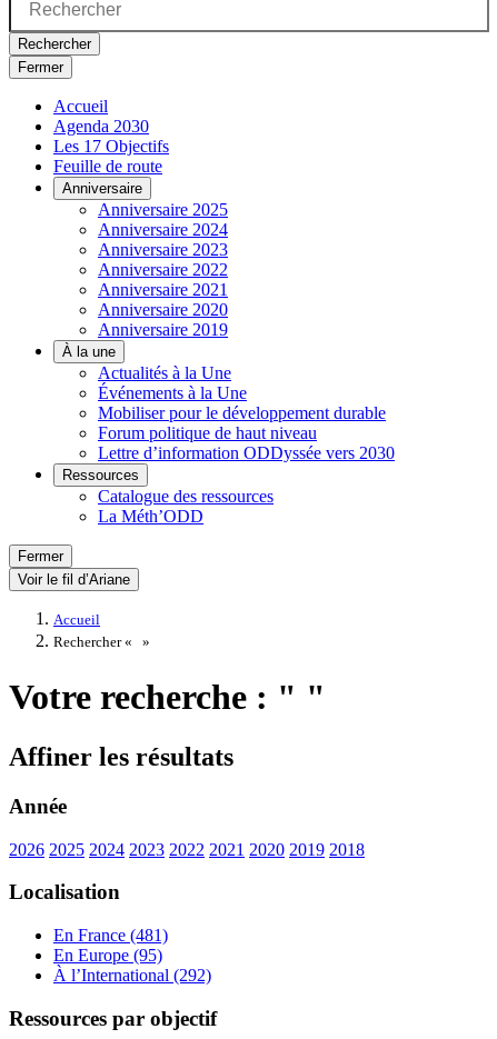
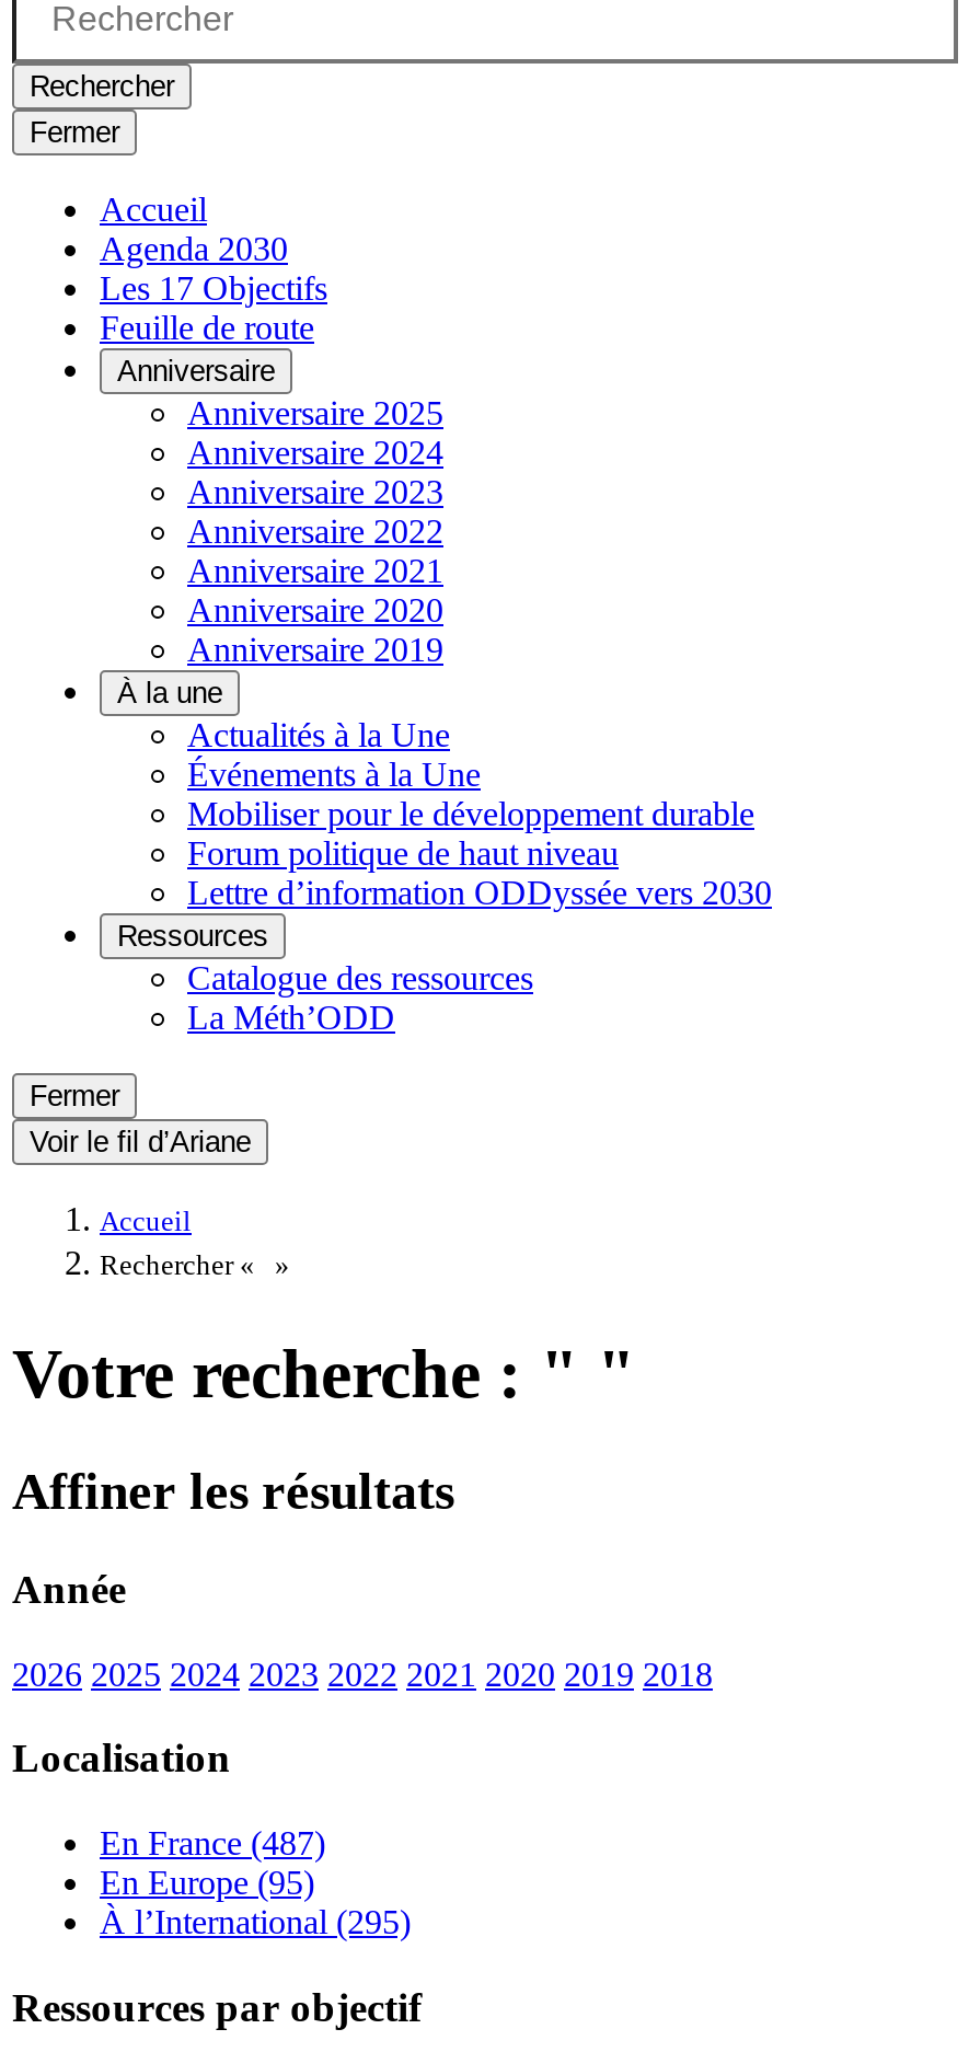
- En France (481)
+ En France (487)

- À l’International (292)
+ À l’International (295)
